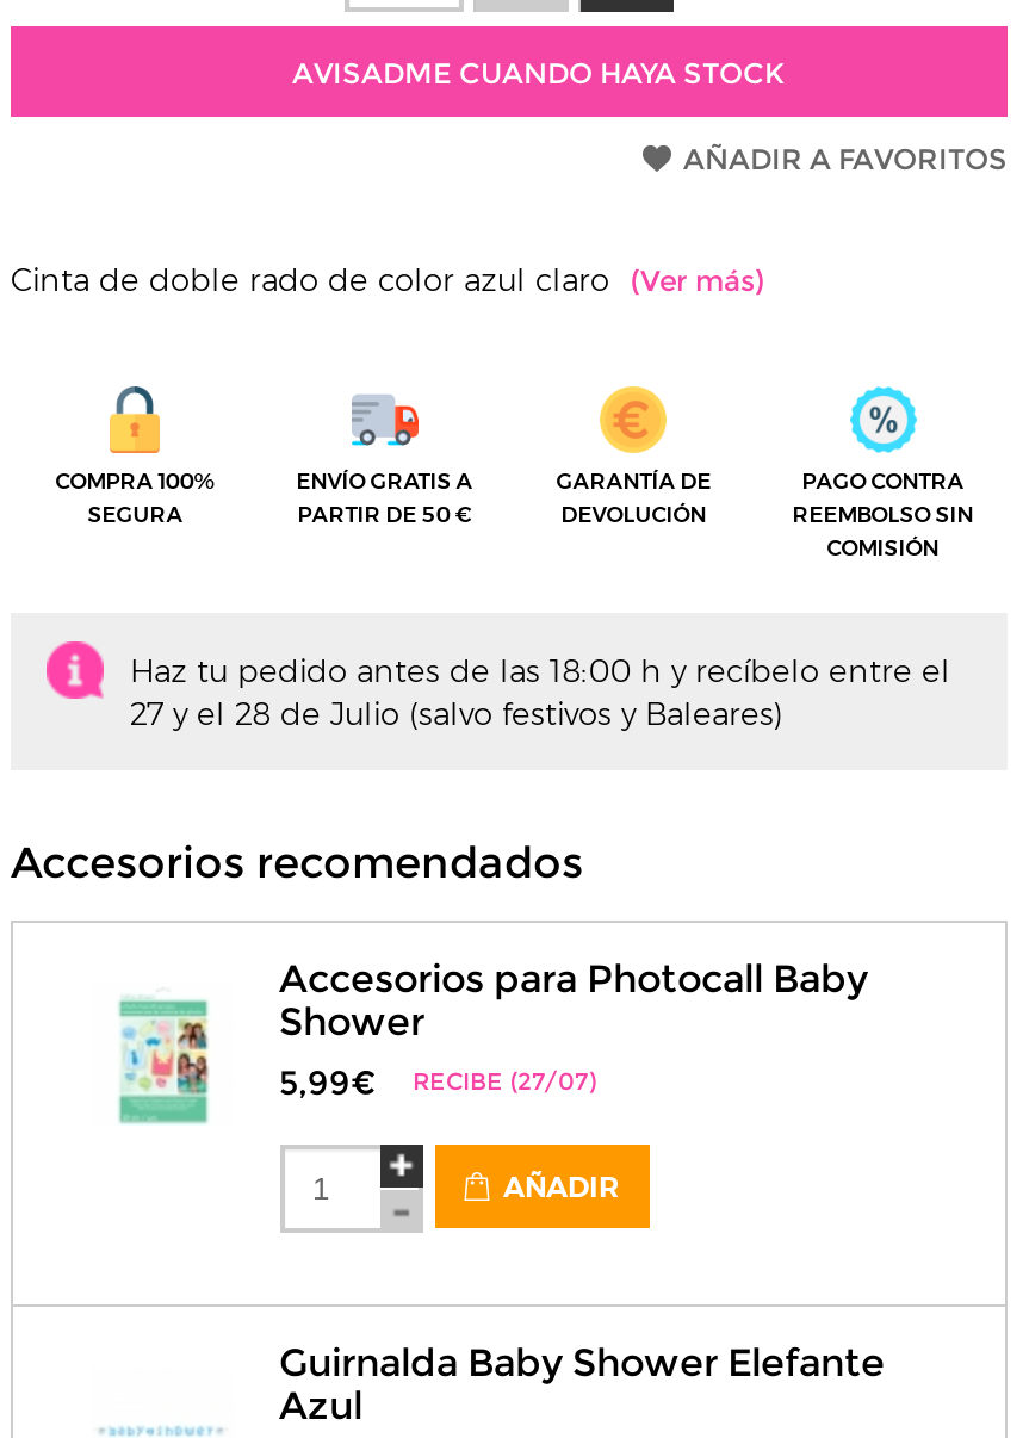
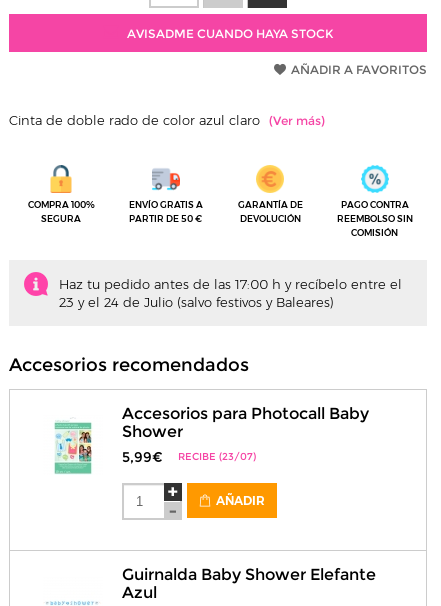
- Haz tu pedido antes de las 18:00 h y recíbelo entre el
+ Haz tu pedido antes de las 17:00 h y recíbelo entre el

- 27 y el 28 de Julio (salvo festivos y Baleares)
+ 23 y el 24 de Julio (salvo festivos y Baleares)

- 5,99€ RECIBE (27/07)
+ 5,99€ RECIBE (23/07)
